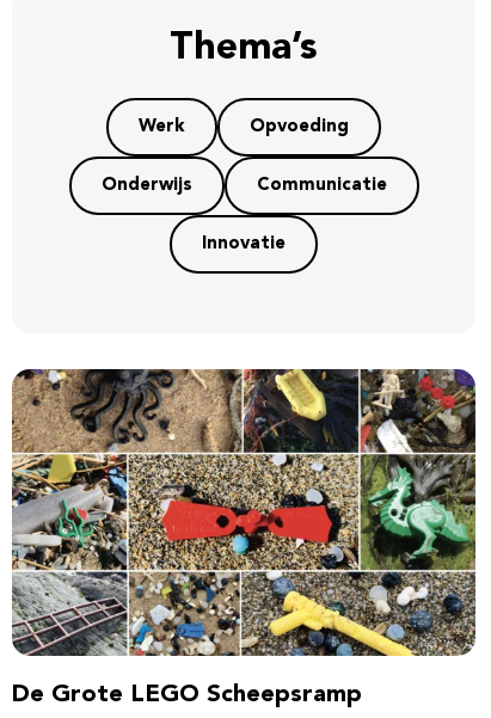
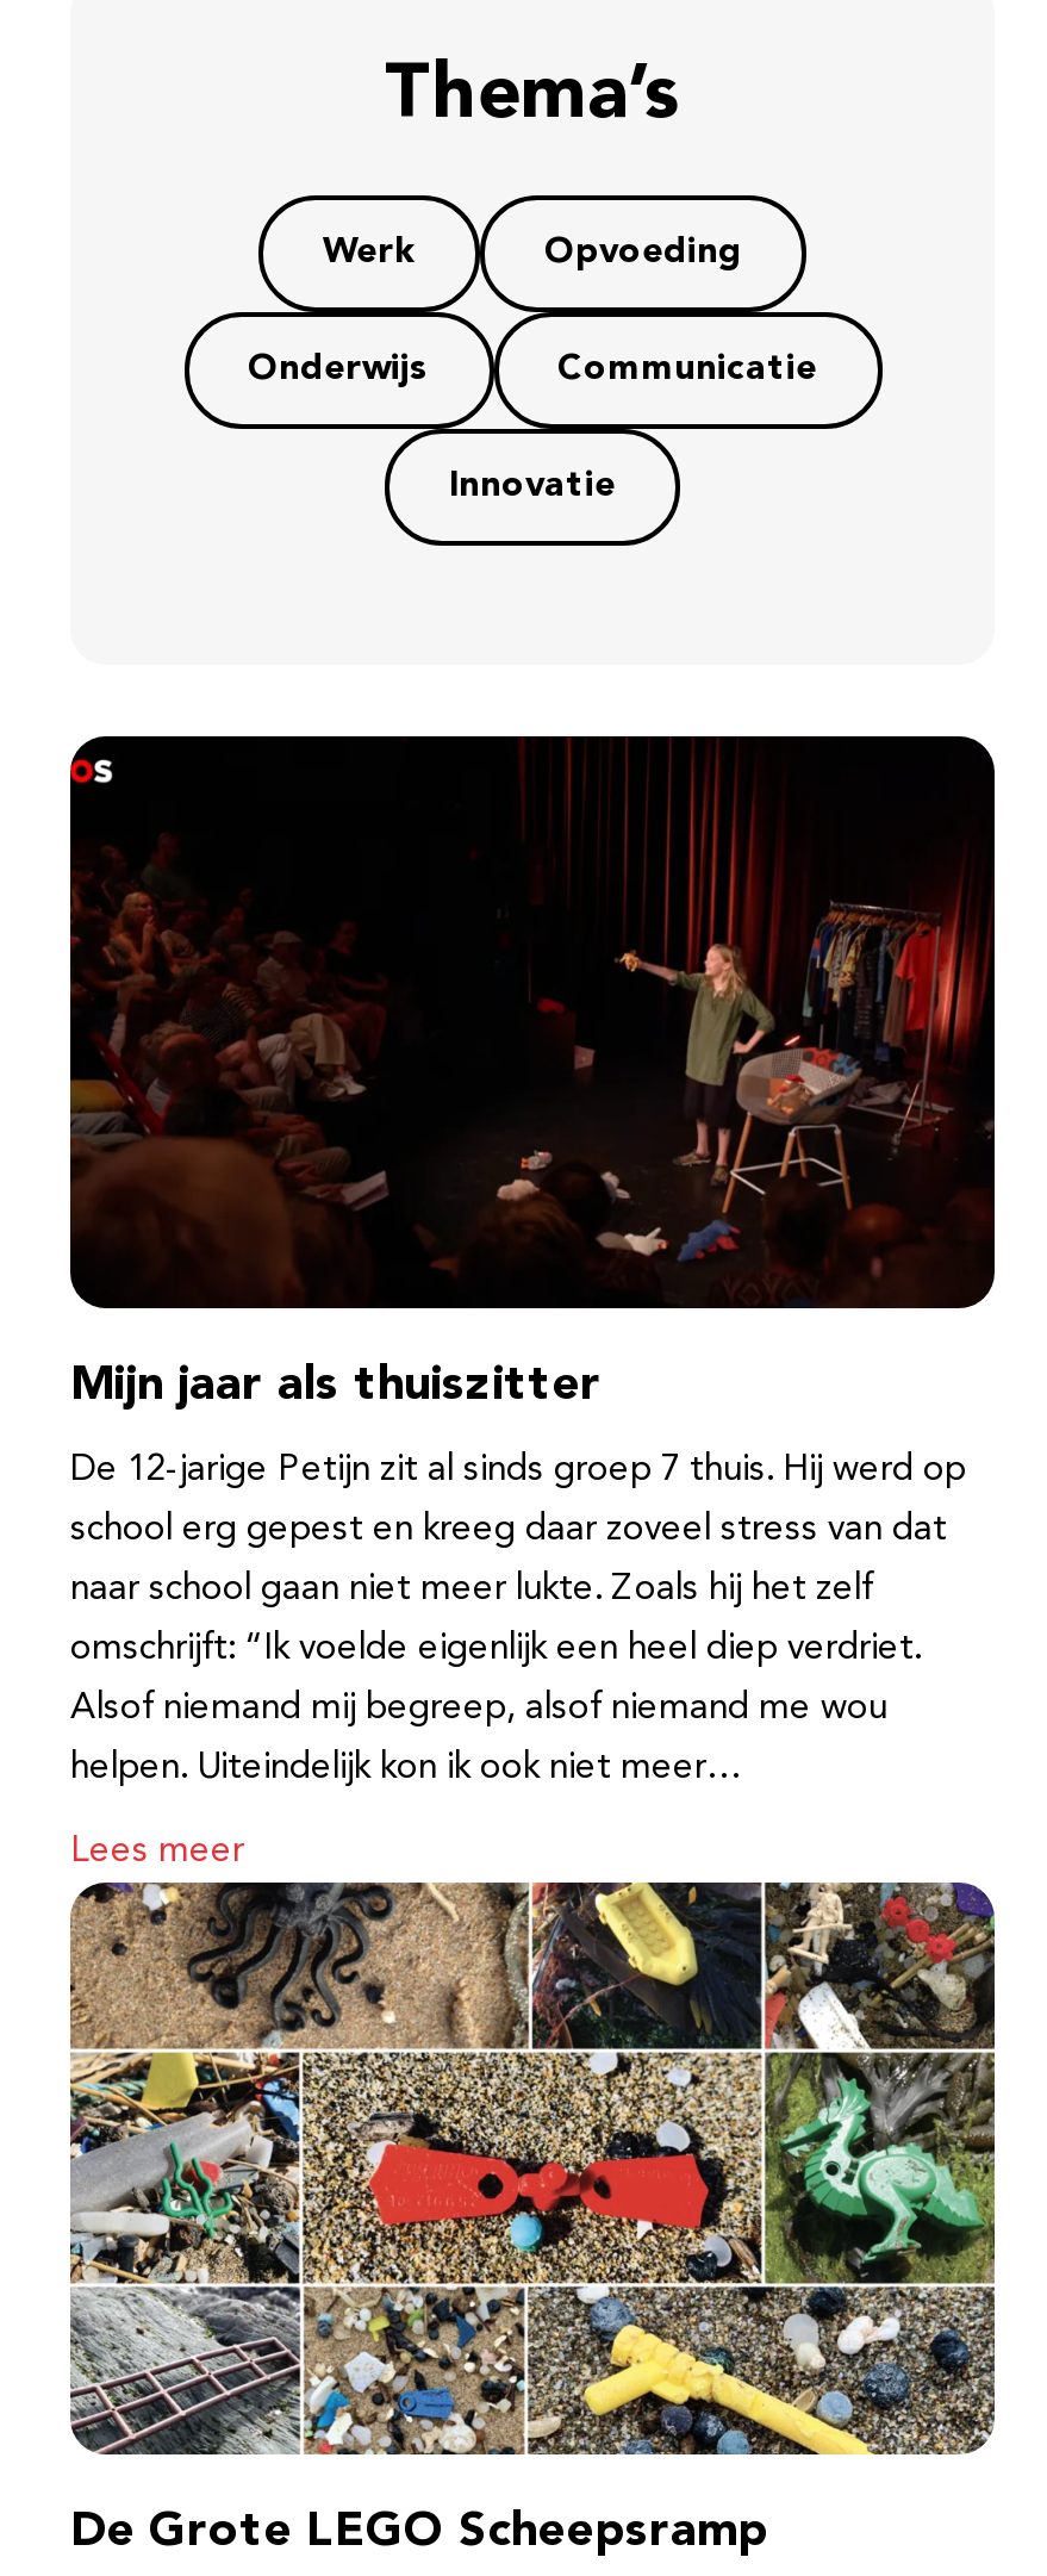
+ [image]
+ Mijn jaar als thuiszitter
+ De 12-jarige Petijn zit al sinds groep 7 thuis. Hij werd op
+ school erg gepest en kreeg daar zoveel stress van dat
+ naar school gaan niet meer lukte. Zoals hij het zelf
+ omschrijft: “Ik voelde eigenlijk een heel diep verdriet.
+ Alsof niemand mij begreep, alsof niemand me wou
+ helpen. Uiteindelijk kon ik ook niet meer…
+ Lees meer
